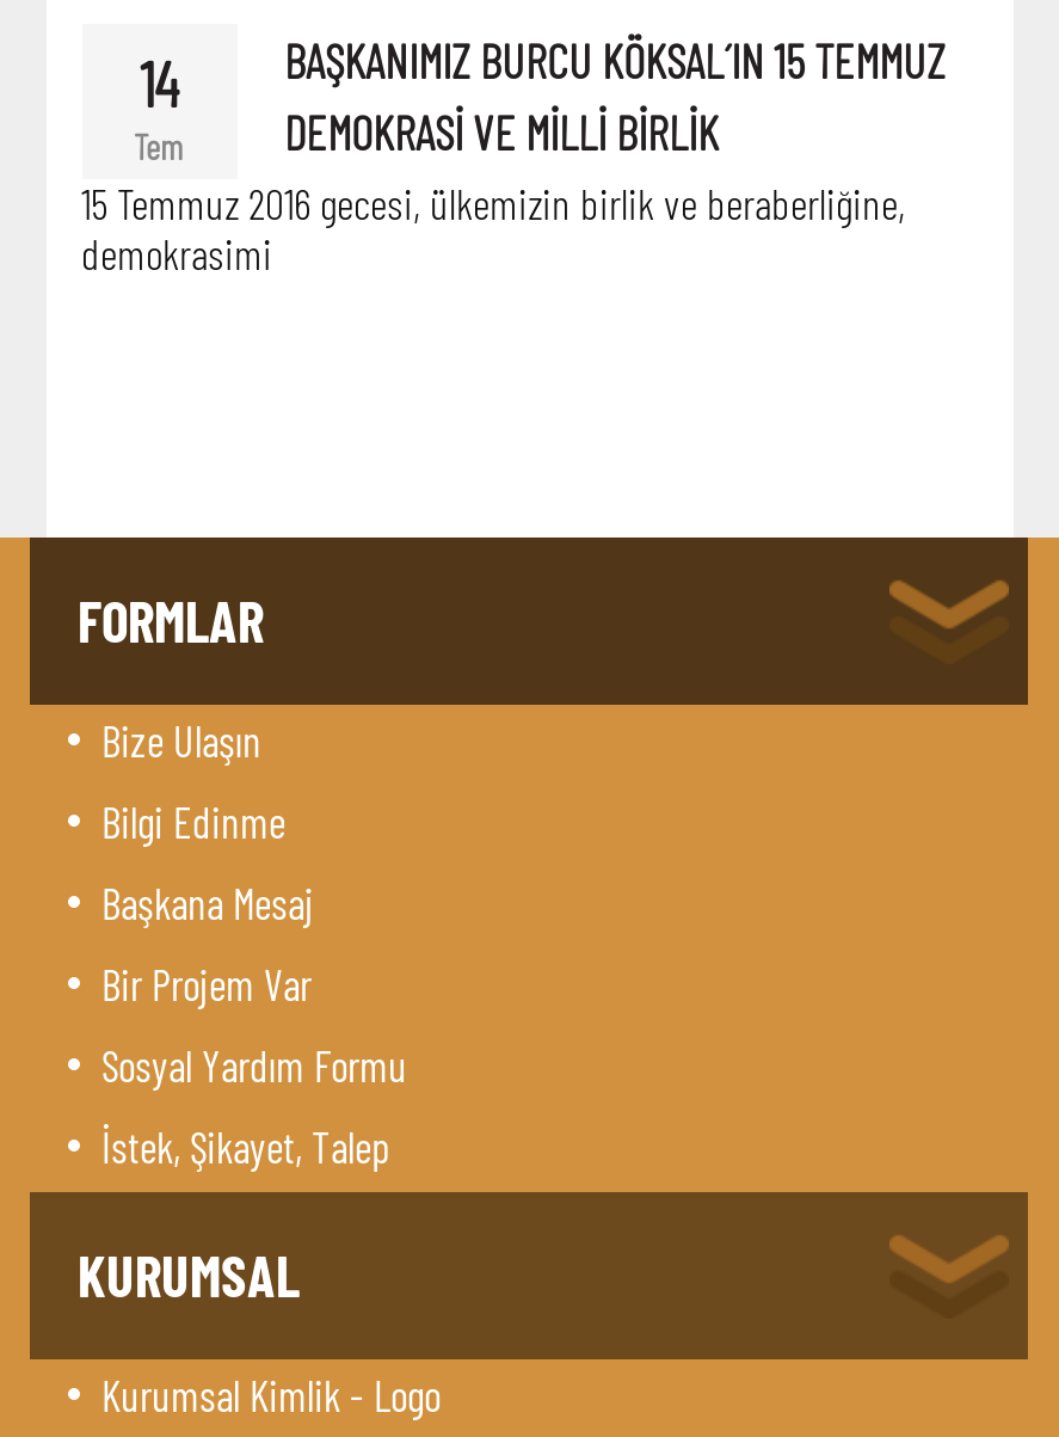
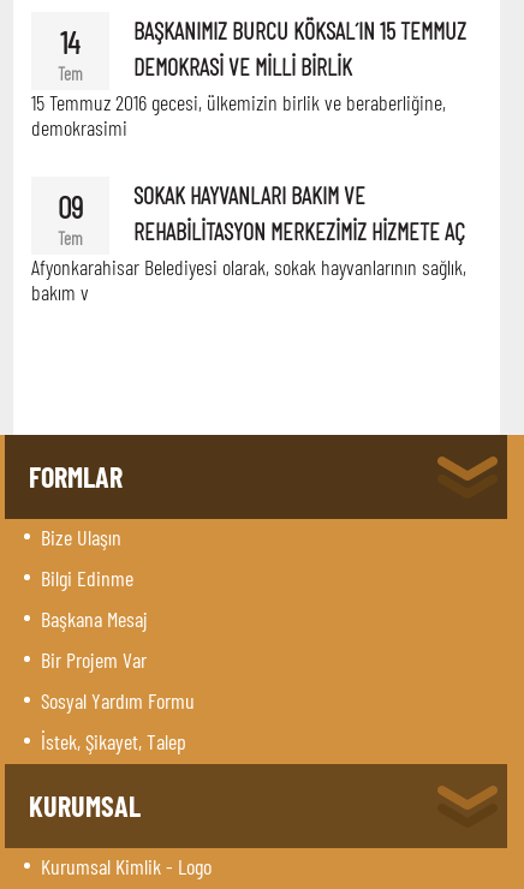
+ SOKAK HAYVANLARI BAKIM VE
+ REHABİLİTASYON MERKEZİMİZ HİZMETE AÇ
+ Afyonkarahisar Belediyesi olarak, sokak hayvanlarının sağlık,
+ bakım v

+ 09
+ Tem
